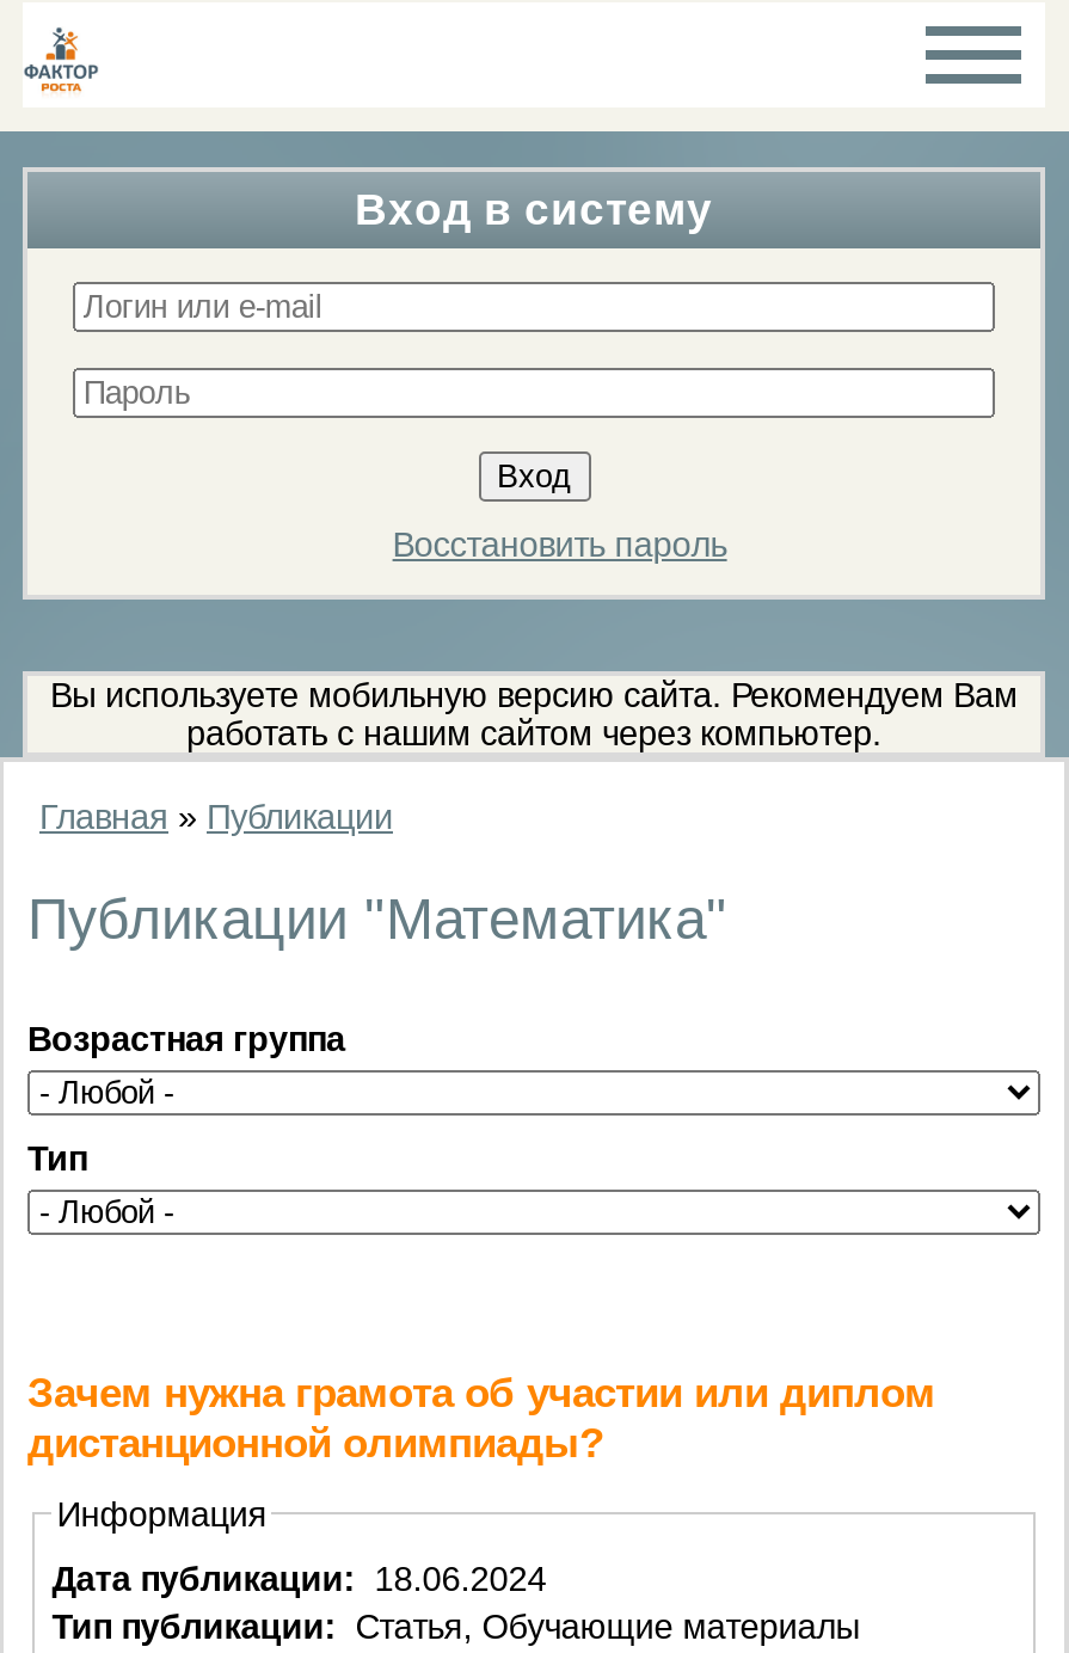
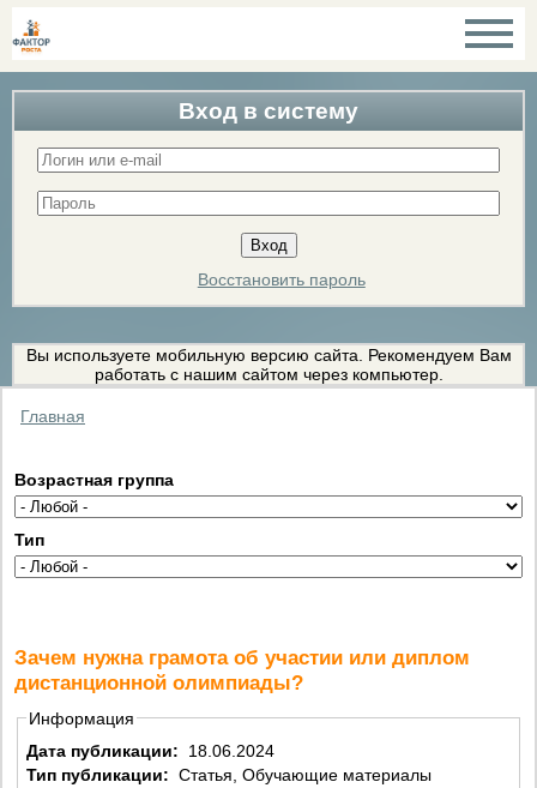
- Главная» Публикации
- Публикации "Математика"
+ Главная
